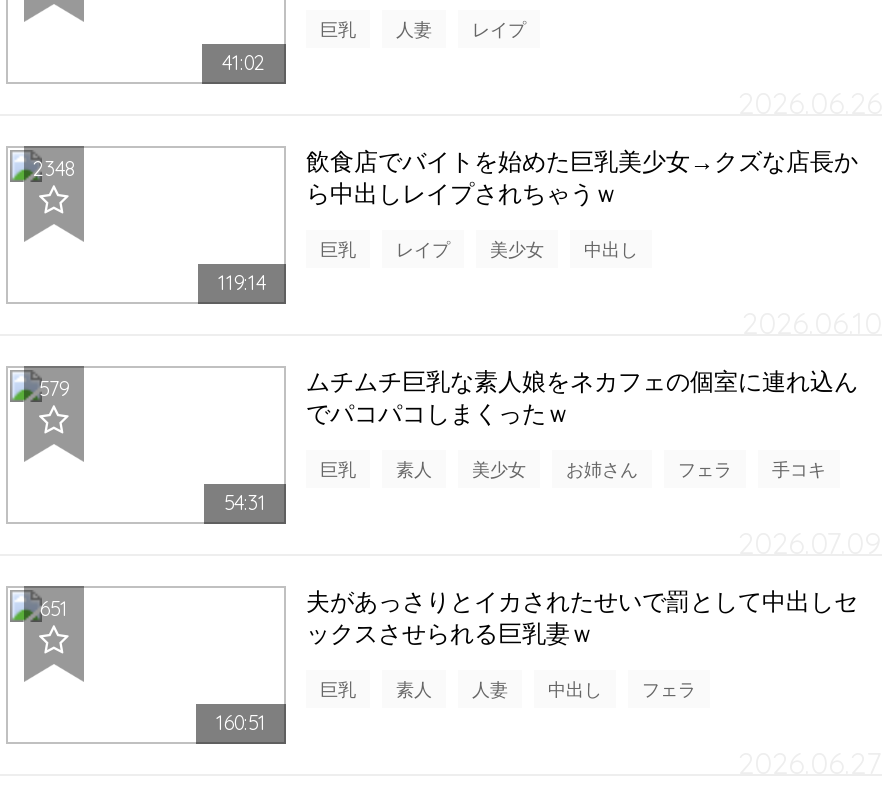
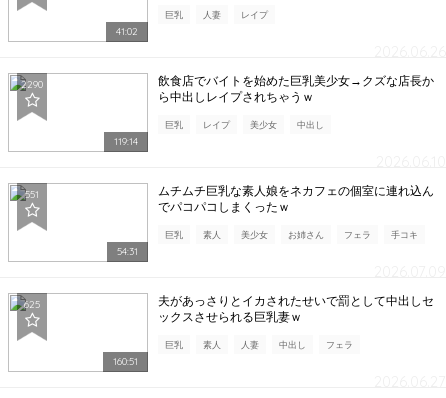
- 2348
+ 2290

- 579
+ 551

- 651
+ 625
